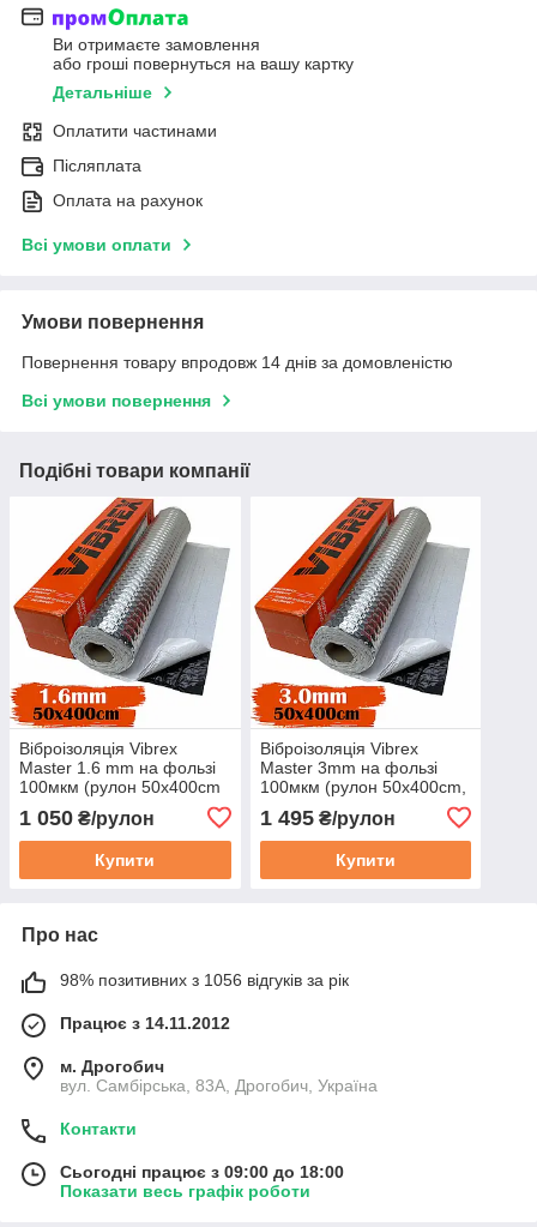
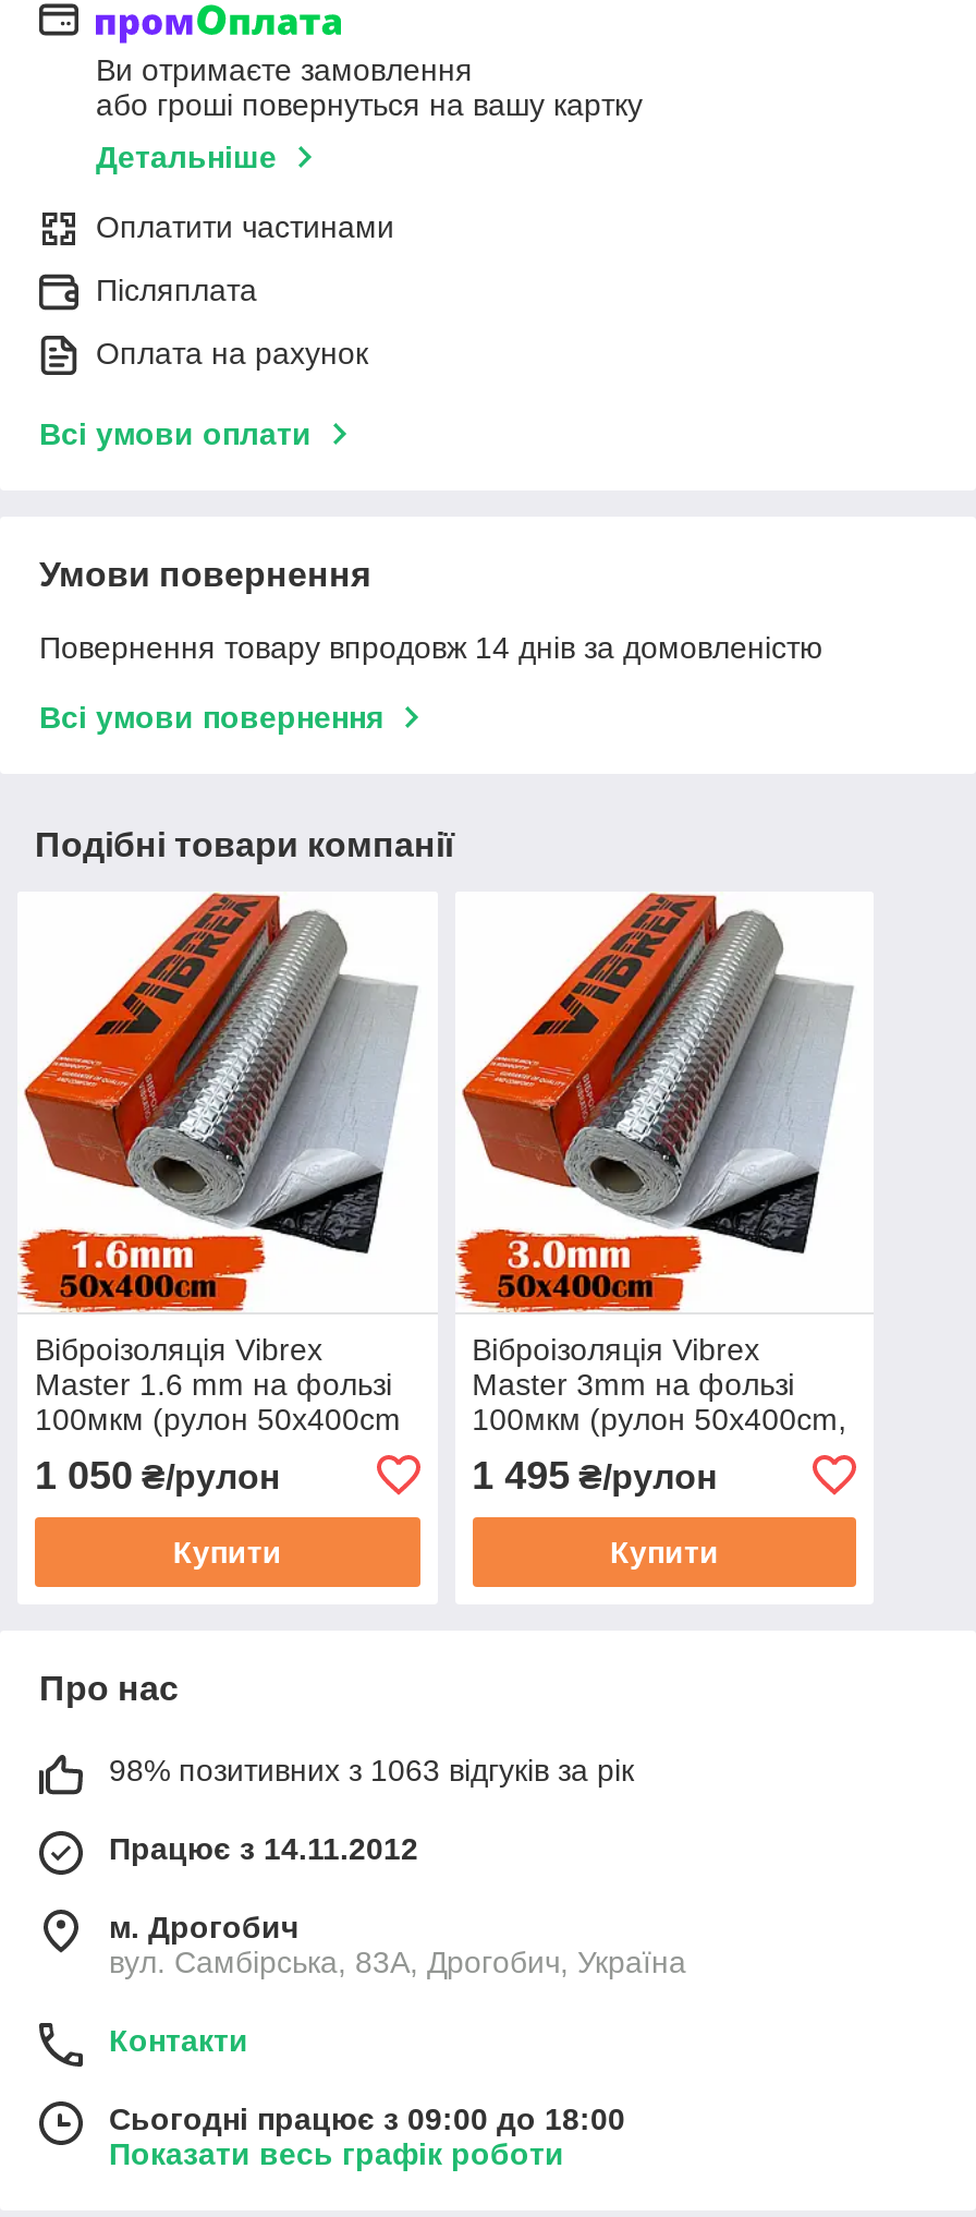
- 98% позитивних з 1056 відгуків за рік
+ 98% позитивних з 1063 відгуків за рік
